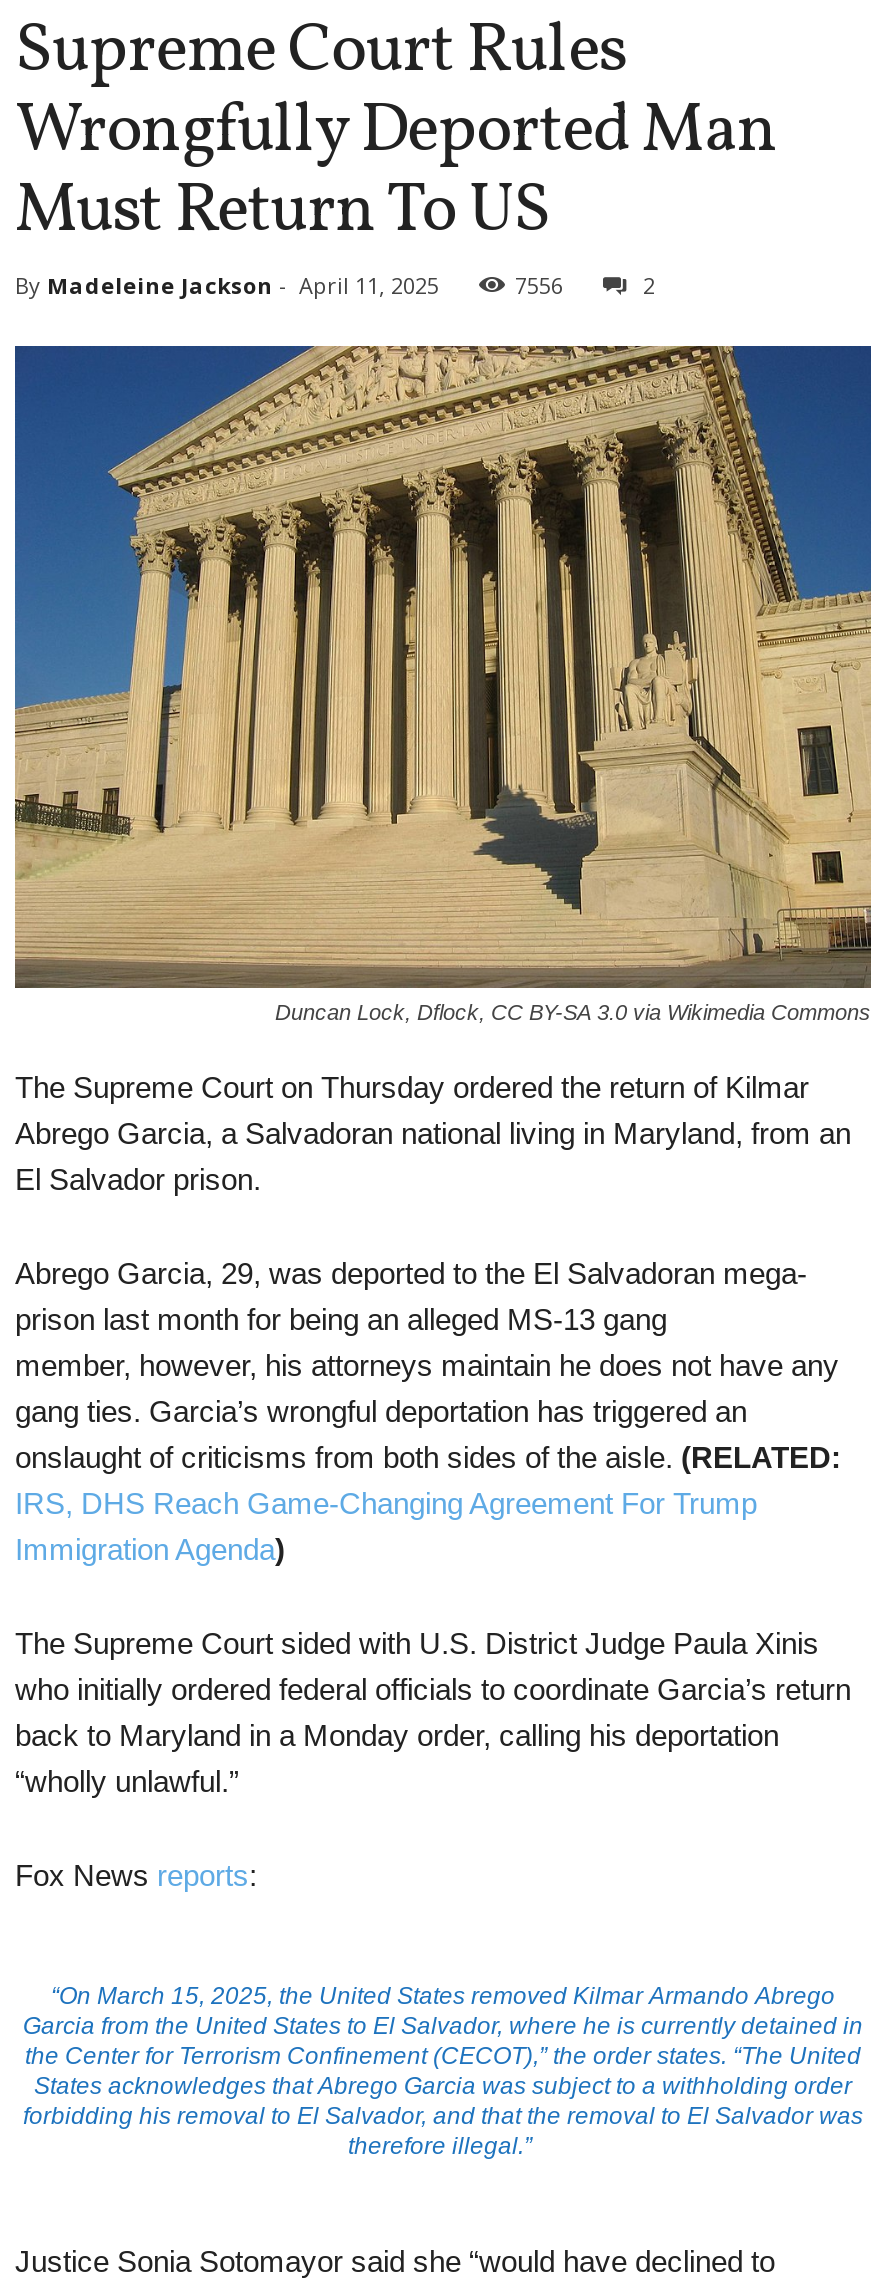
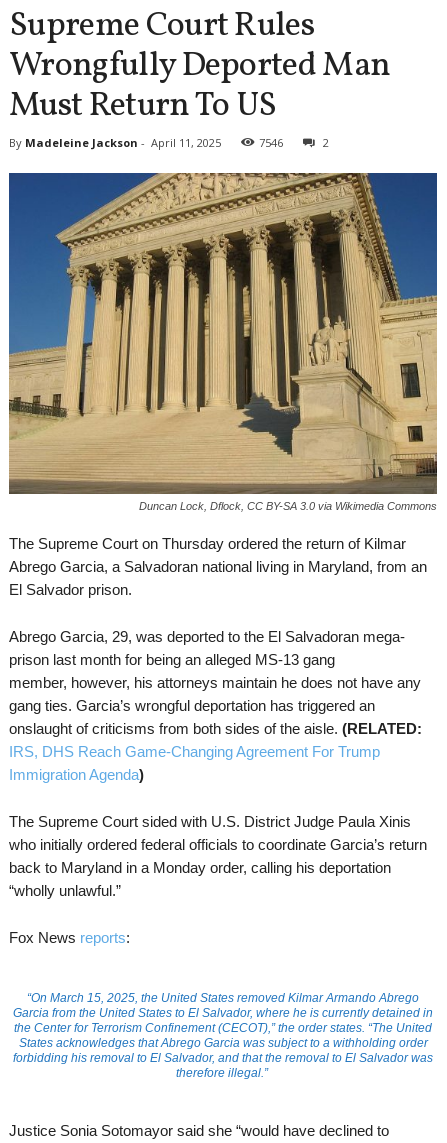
- 7556
+ 7546
